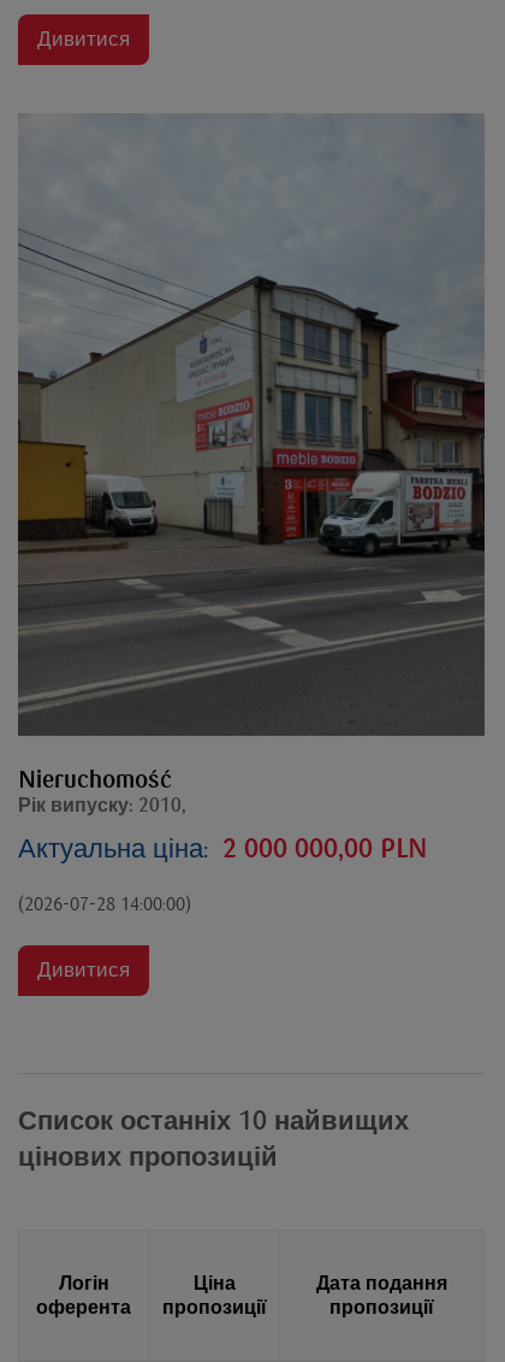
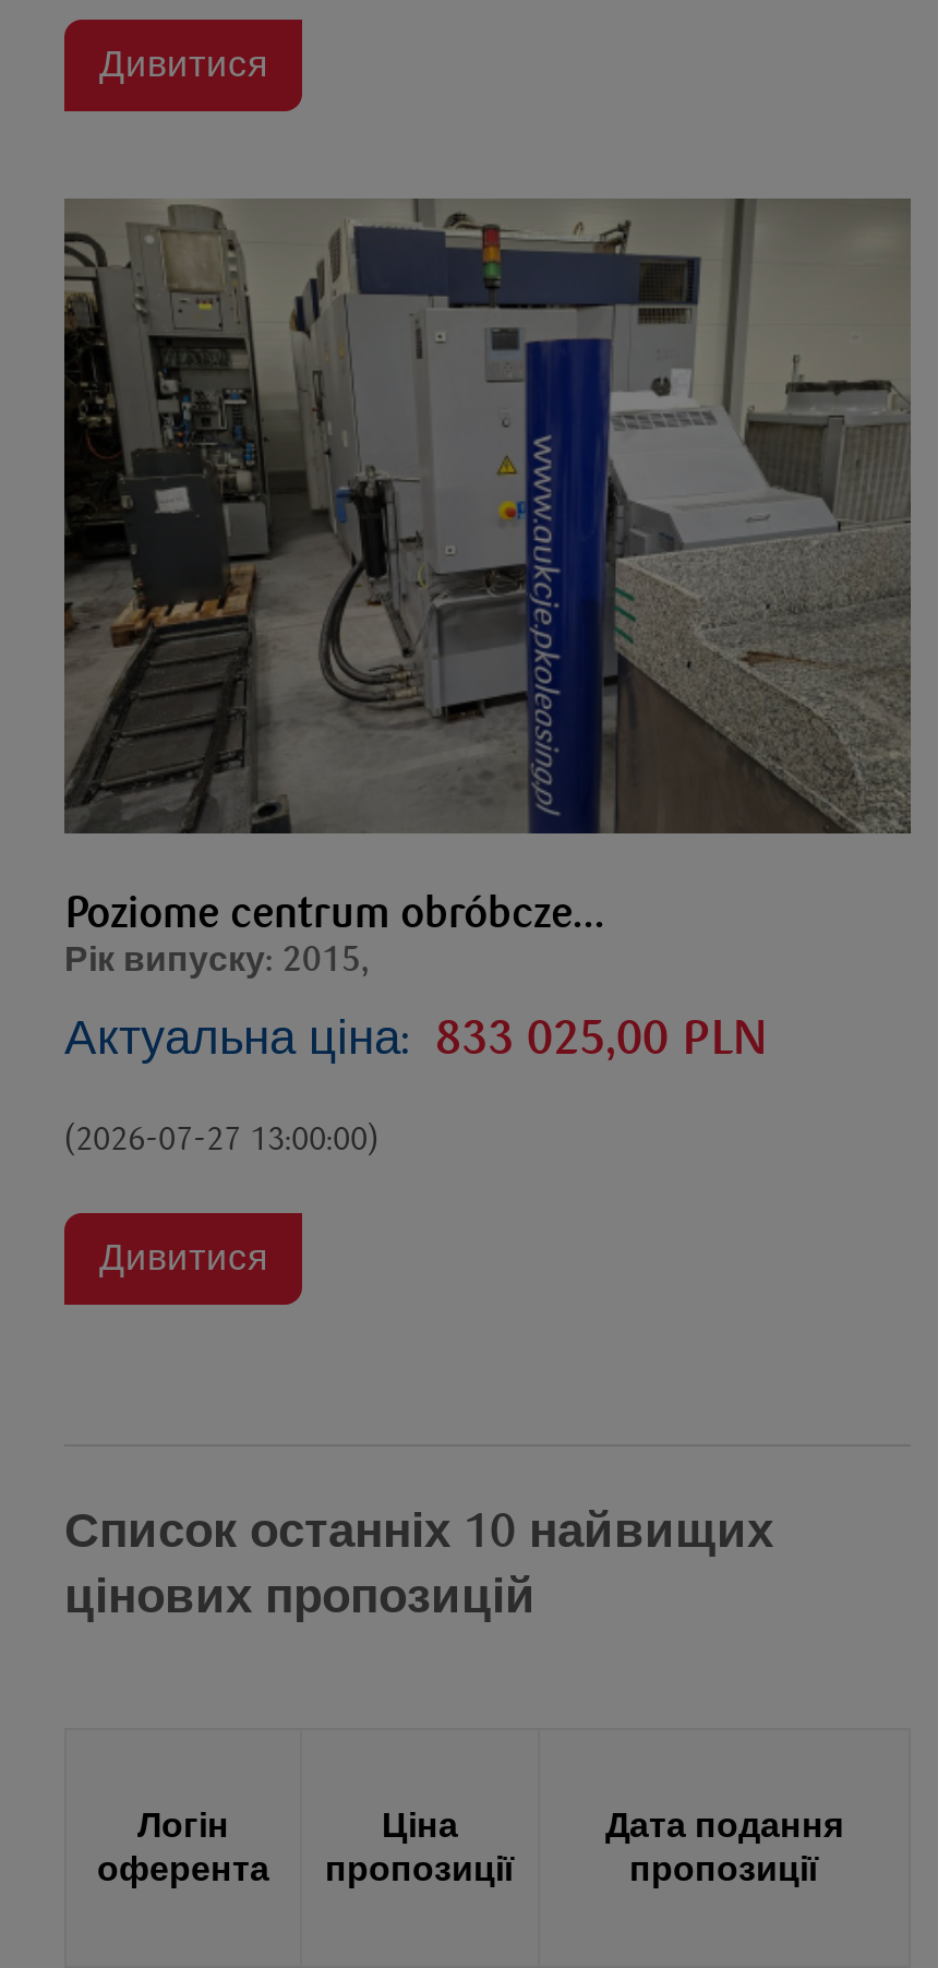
- [image]
- Nieruchomość
- Рік випуску: 2010,
+ [image]
+ Poziome centrum obróbcze...
+ Рік випуску: 2015,

- Актуальна ціна: 2 000 000,00 PLN
+ Актуальна ціна: 833 025,00 PLN

- (2026-07-28 14:00:00)
+ (2026-07-27 13:00:00)
